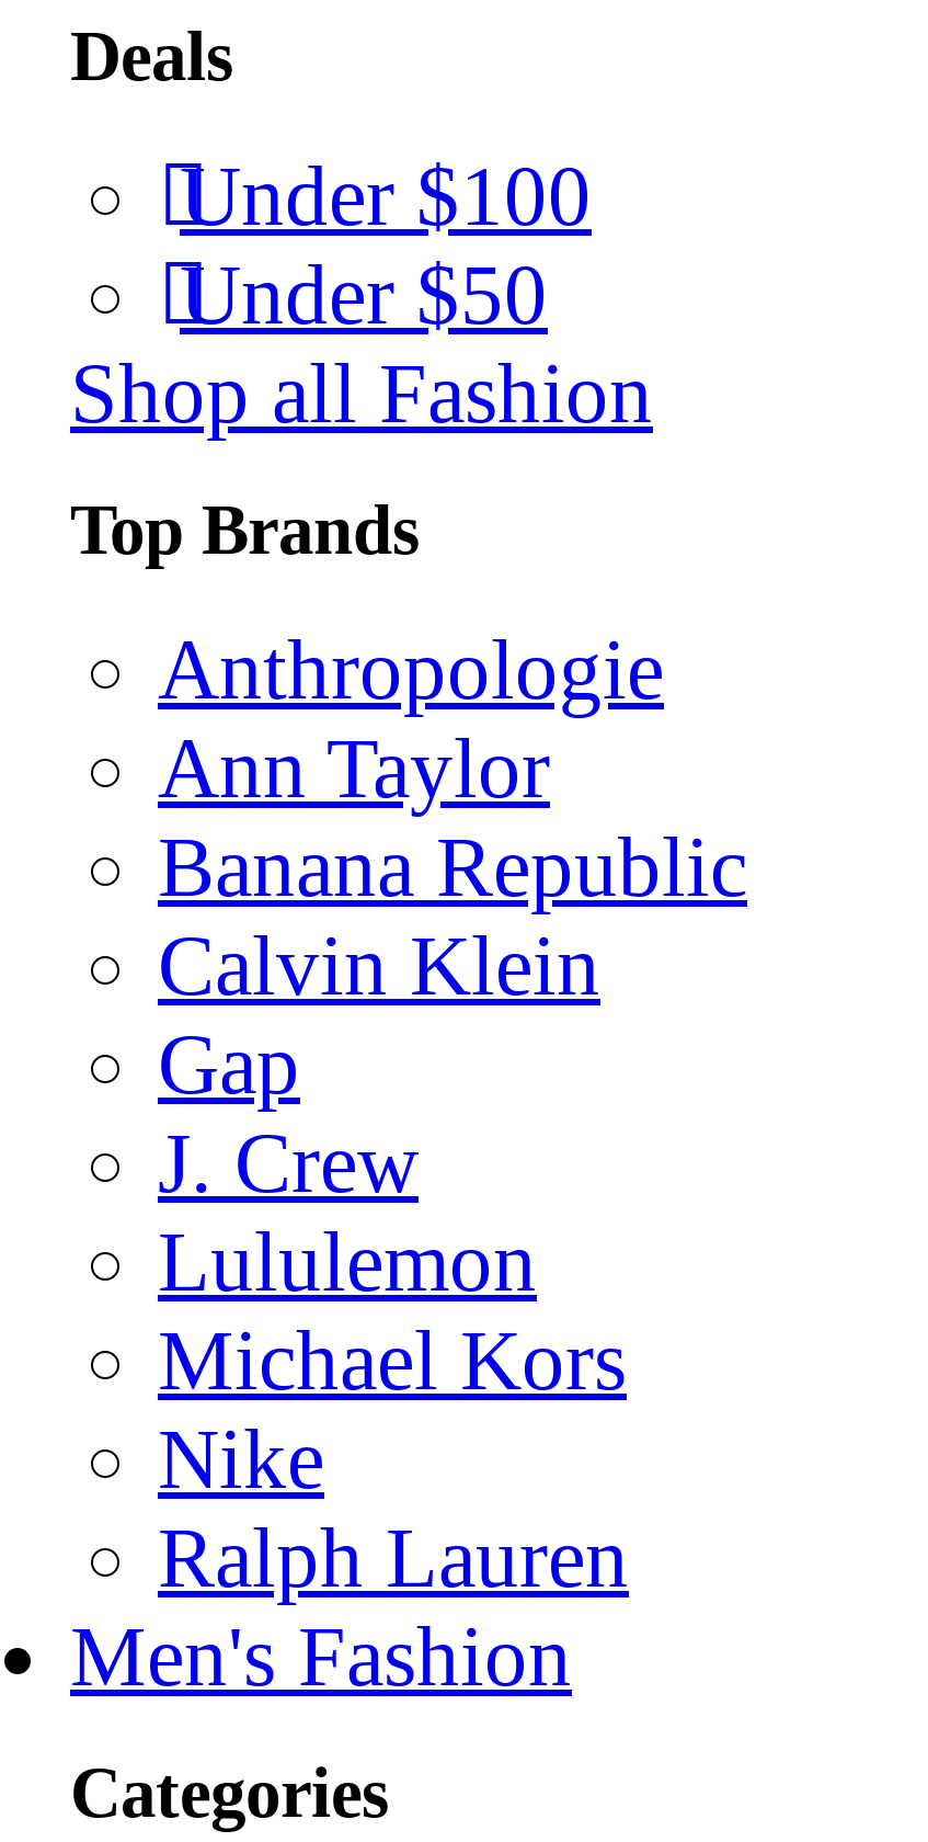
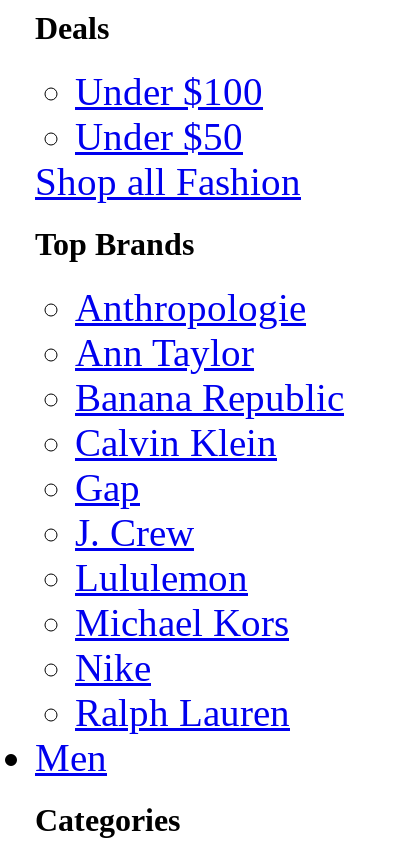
- Men's Fashion
+ Men
